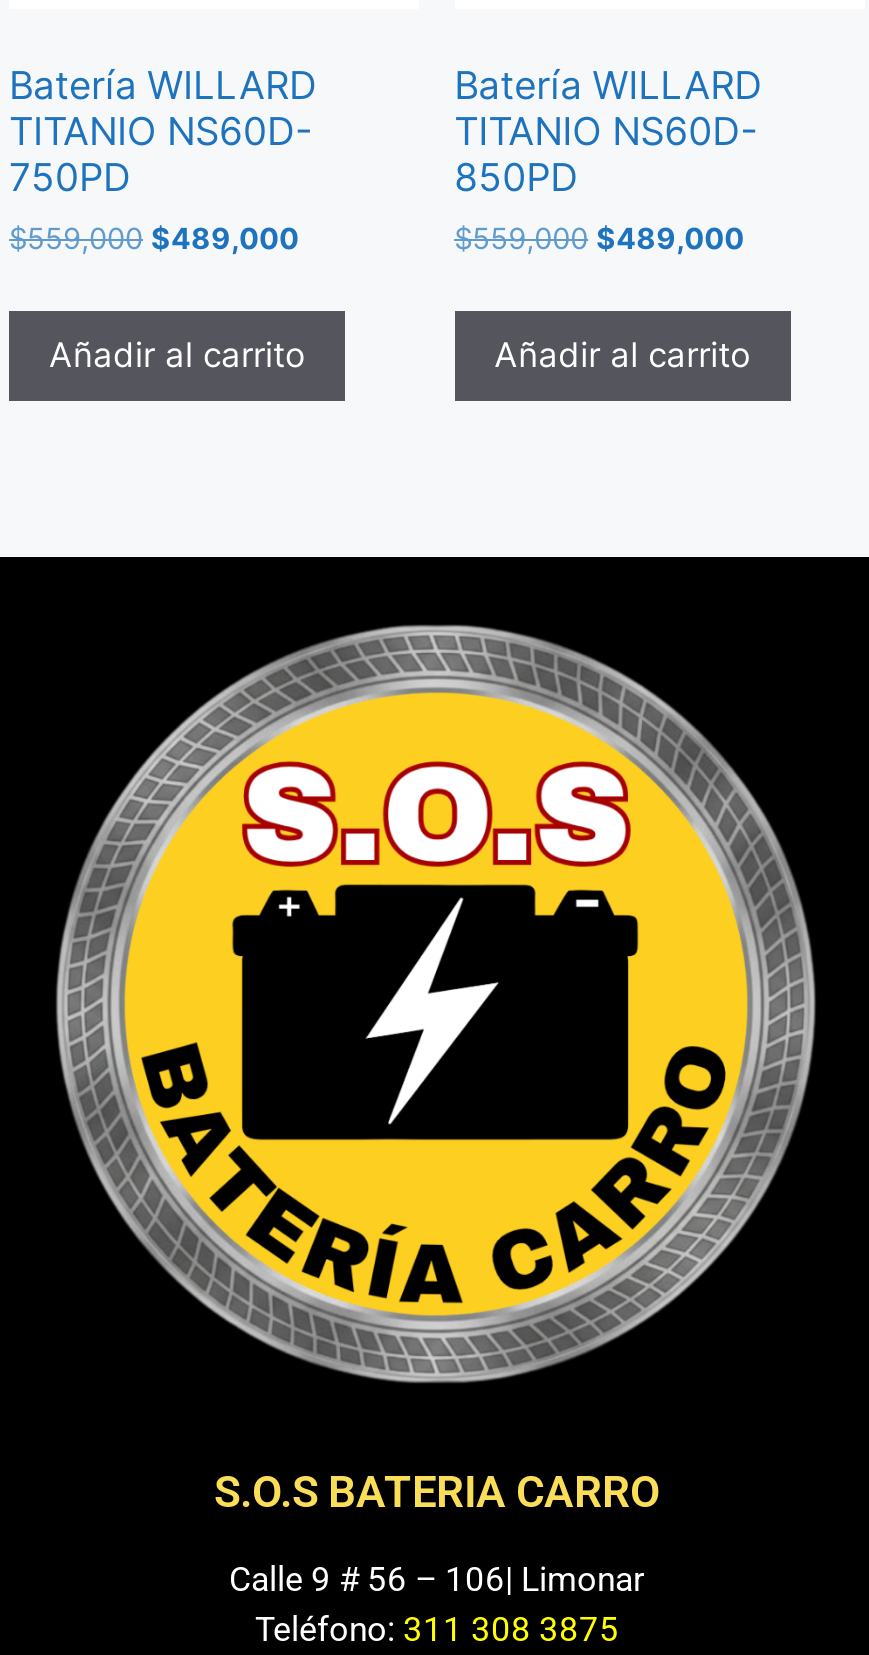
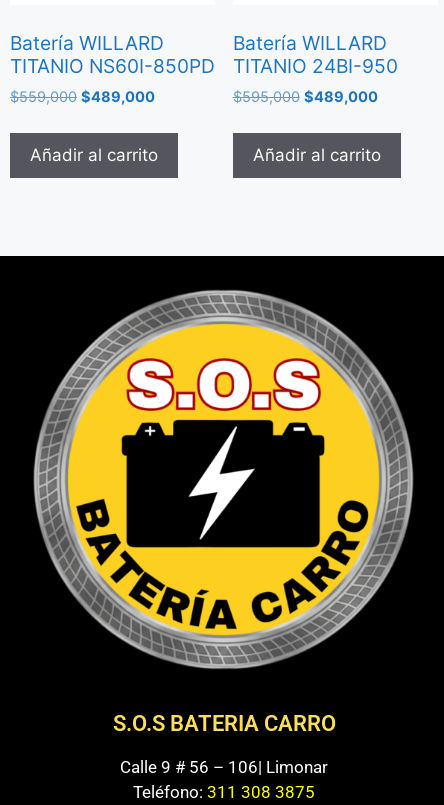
- TITANIO NS60D-
- 750PD
+ TITANIO NS60I-850PD

- TITANIO NS60D-
- 850PD
- $559,000 $489,000
+ TITANIO 24BI-950
+ $595,000 $489,000
